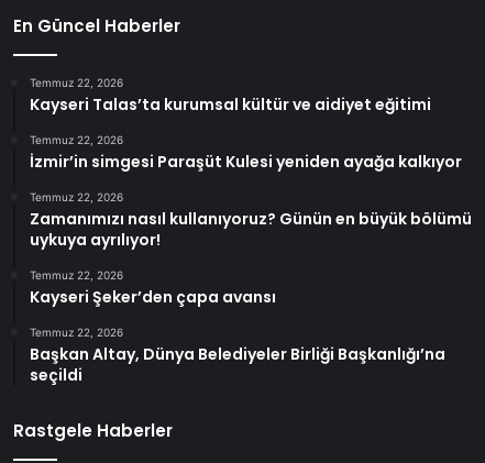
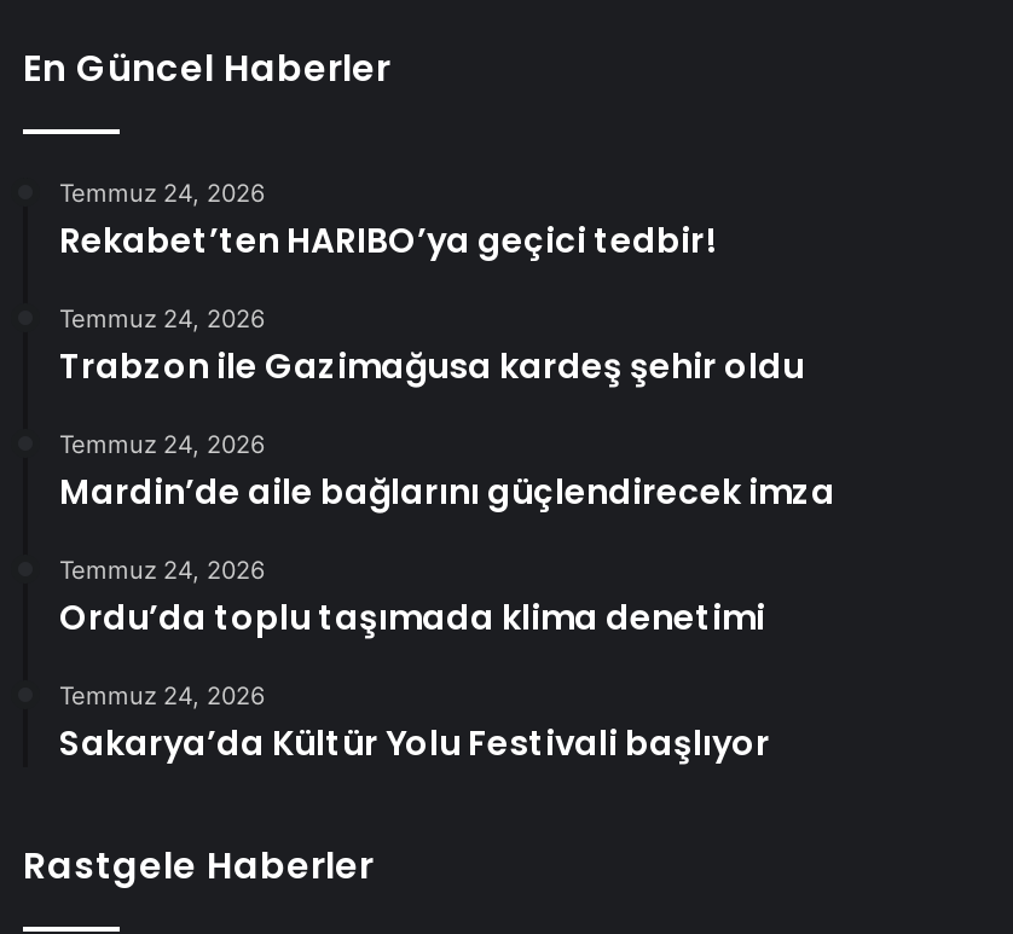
- Temmuz 22, 2026
- Kayseri Talas’ta kurumsal kültür ve aidiyet eğitimi
+ Temmuz 24, 2026
+ Rekabet’ten HARIBO’ya geçici tedbir!

- Temmuz 22, 2026
- İzmir’in simgesi Paraşüt Kulesi yeniden ayağa kalkıyor
+ Temmuz 24, 2026
+ Trabzon ile Gazimağusa kardeş şehir oldu

- Temmuz 22, 2026
- Zamanımızı nasıl kullanıyoruz? Günün en büyük bölümü
- uykuya ayrılıyor!
+ Temmuz 24, 2026
+ Mardin’de aile bağlarını güçlendirecek imza

- Temmuz 22, 2026
- Kayseri Şeker’den çapa avansı
+ Temmuz 24, 2026
+ Ordu’da toplu taşımada klima denetimi

- Temmuz 22, 2026
- Başkan Altay, Dünya Belediyeler Birliği Başkanlığı’na
- seçildi
+ Temmuz 24, 2026
+ Sakarya’da Kültür Yolu Festivali başlıyor
